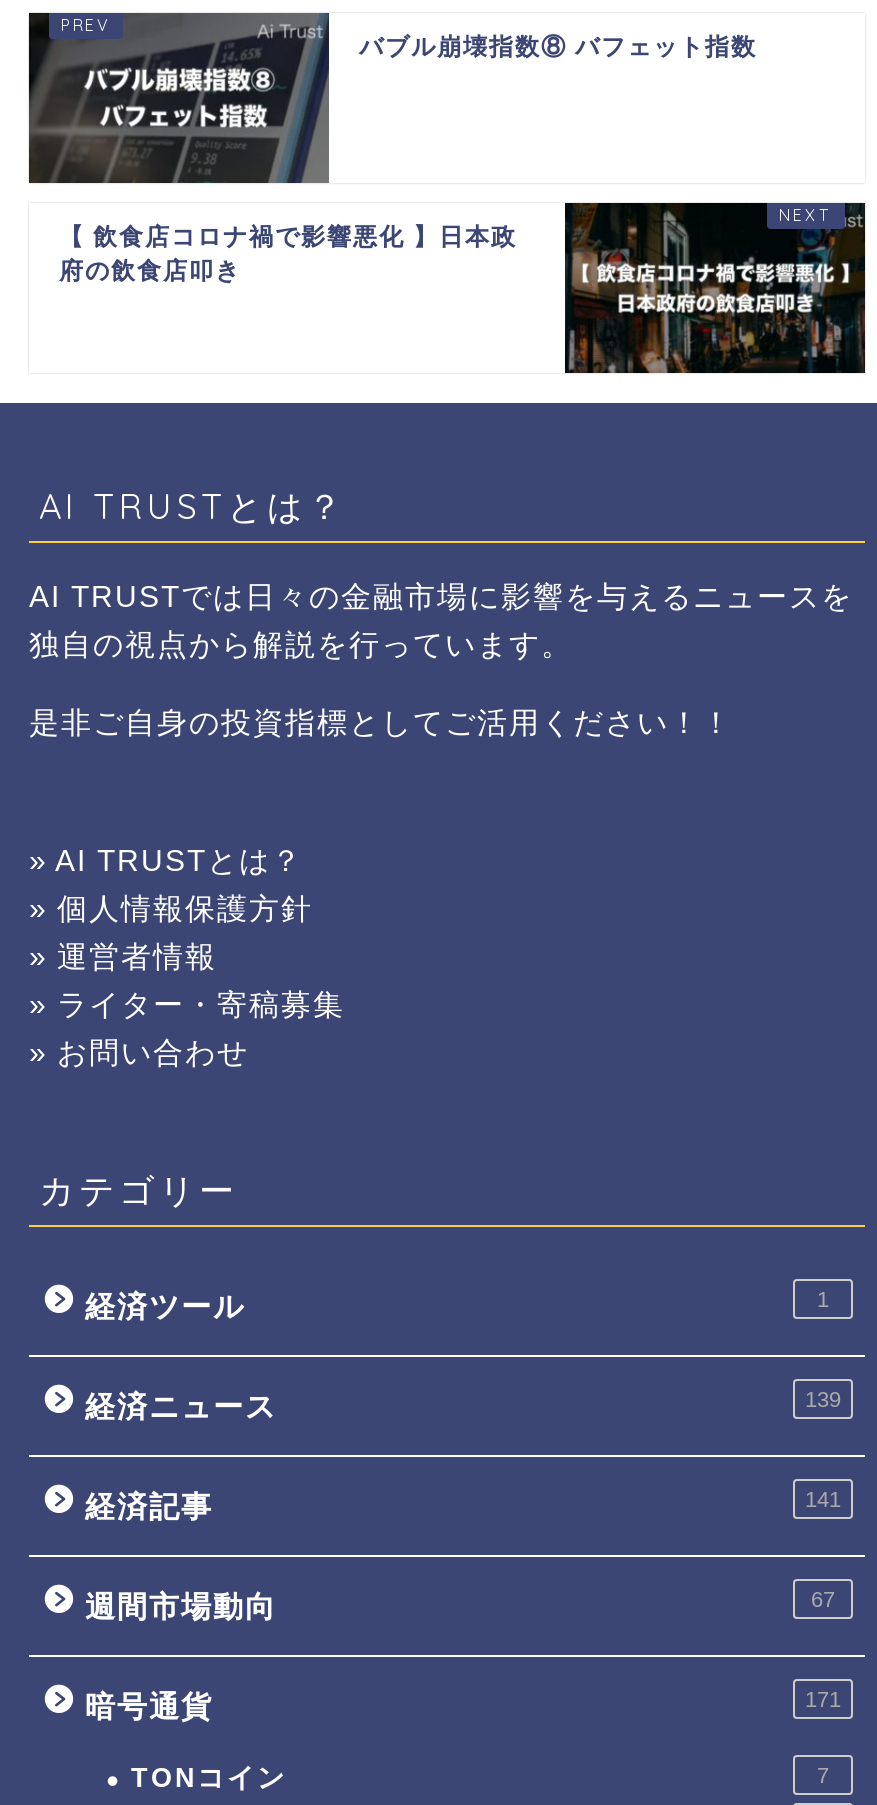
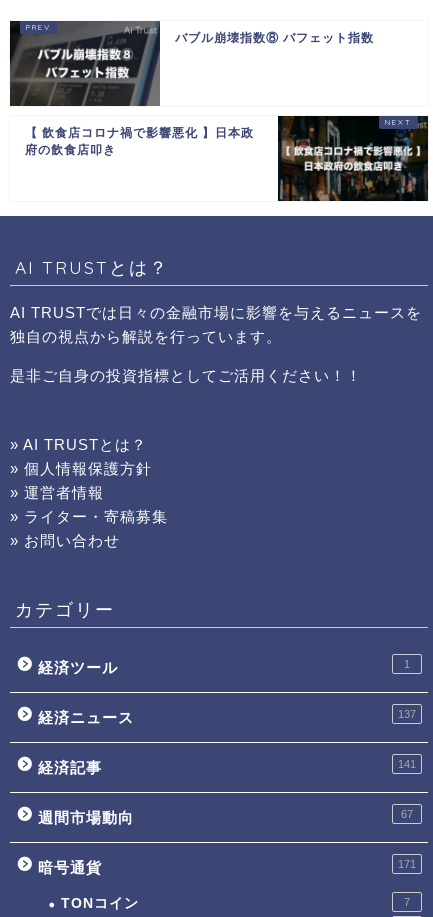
- 139
+ 137
